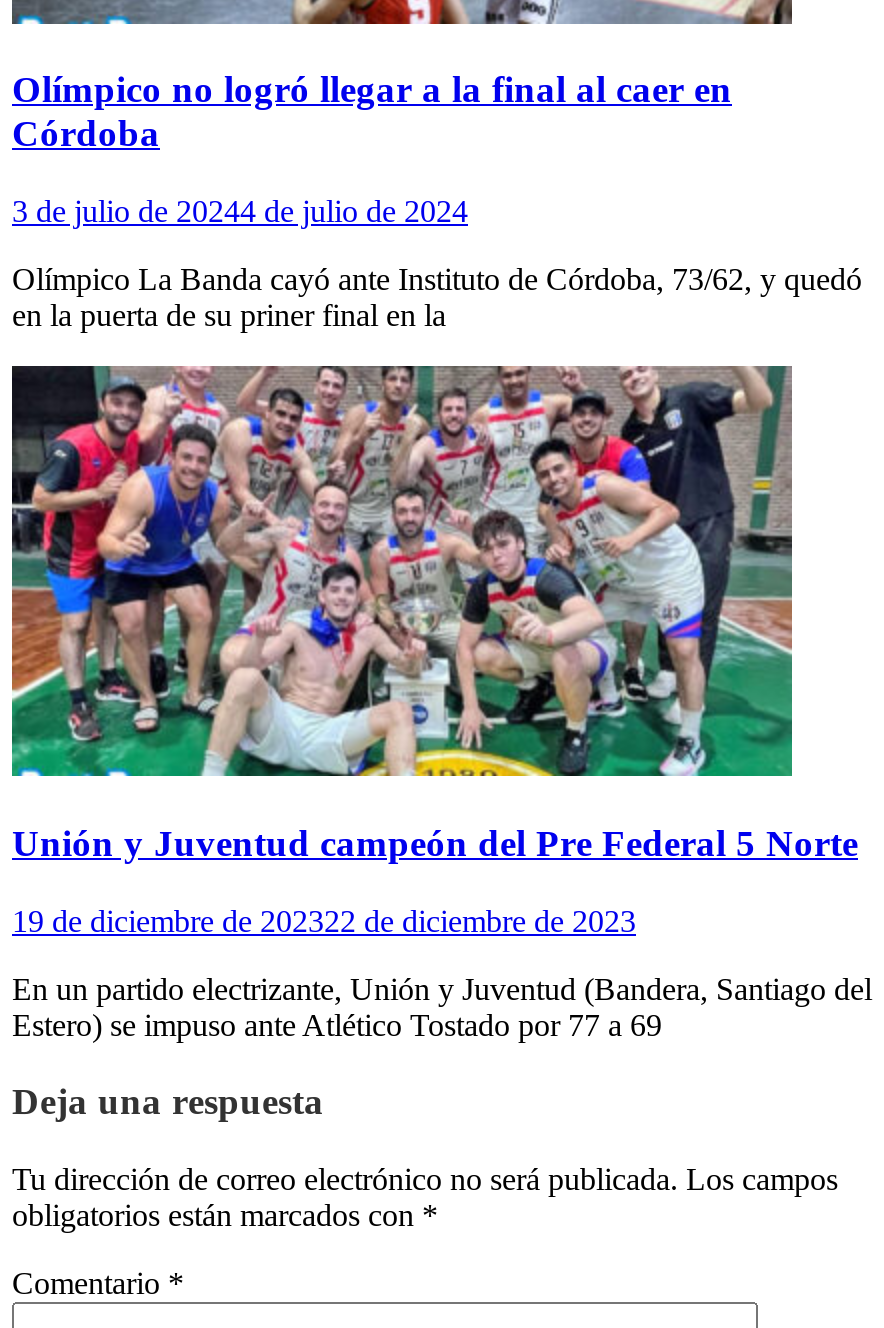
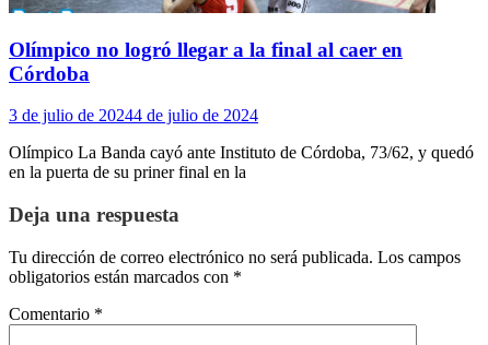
- [image]
- Unión y Juventud campeón del Pre Federal 5 Norte
- 19 de diciembre de 202322 de diciembre de 2023
- En un partido electrizante, Unión y Juventud (Bandera, Santiago del
- Estero) se impuso ante Atlético Tostado por 77 a 69
